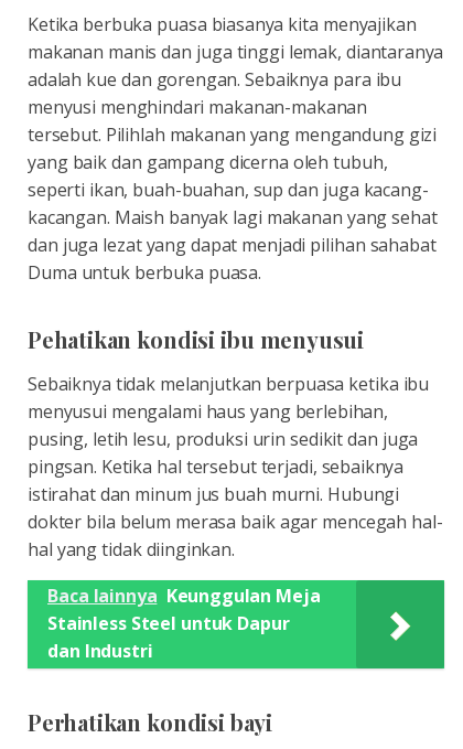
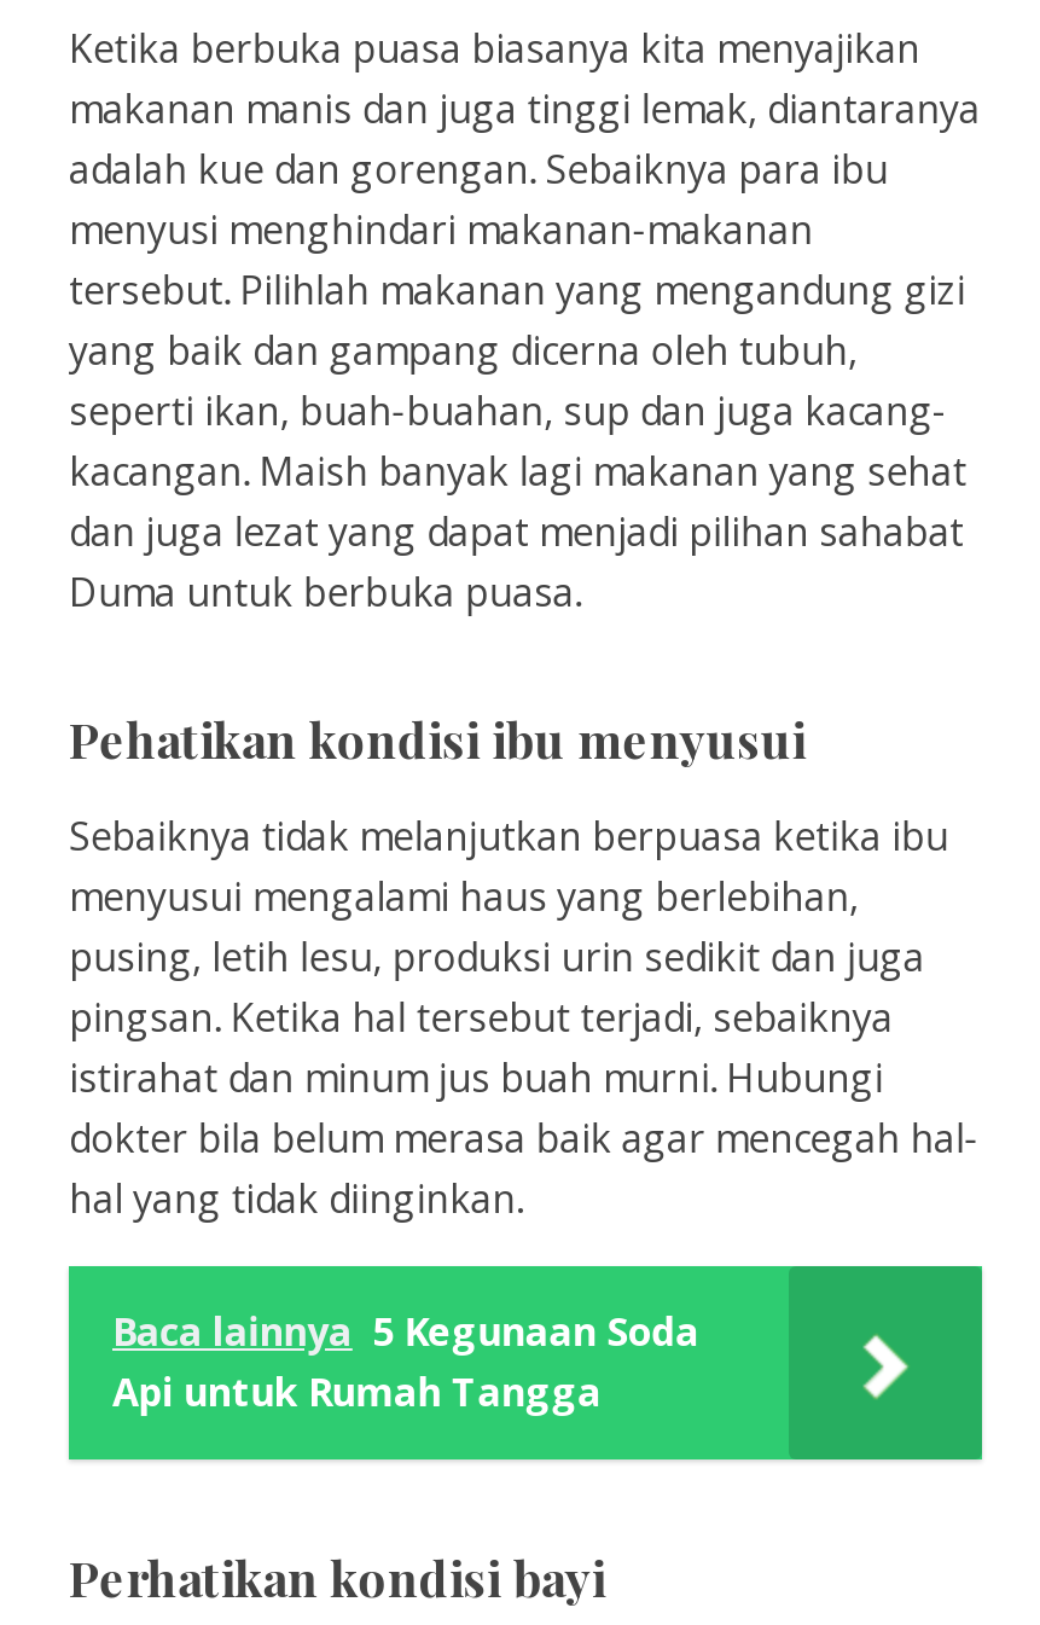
- Baca lainnya Keunggulan Meja
- Stainless Steel untuk Dapur
- dan Industri
+ Baca lainnya 5 Kegunaan Soda
+ Api untuk Rumah Tangga
